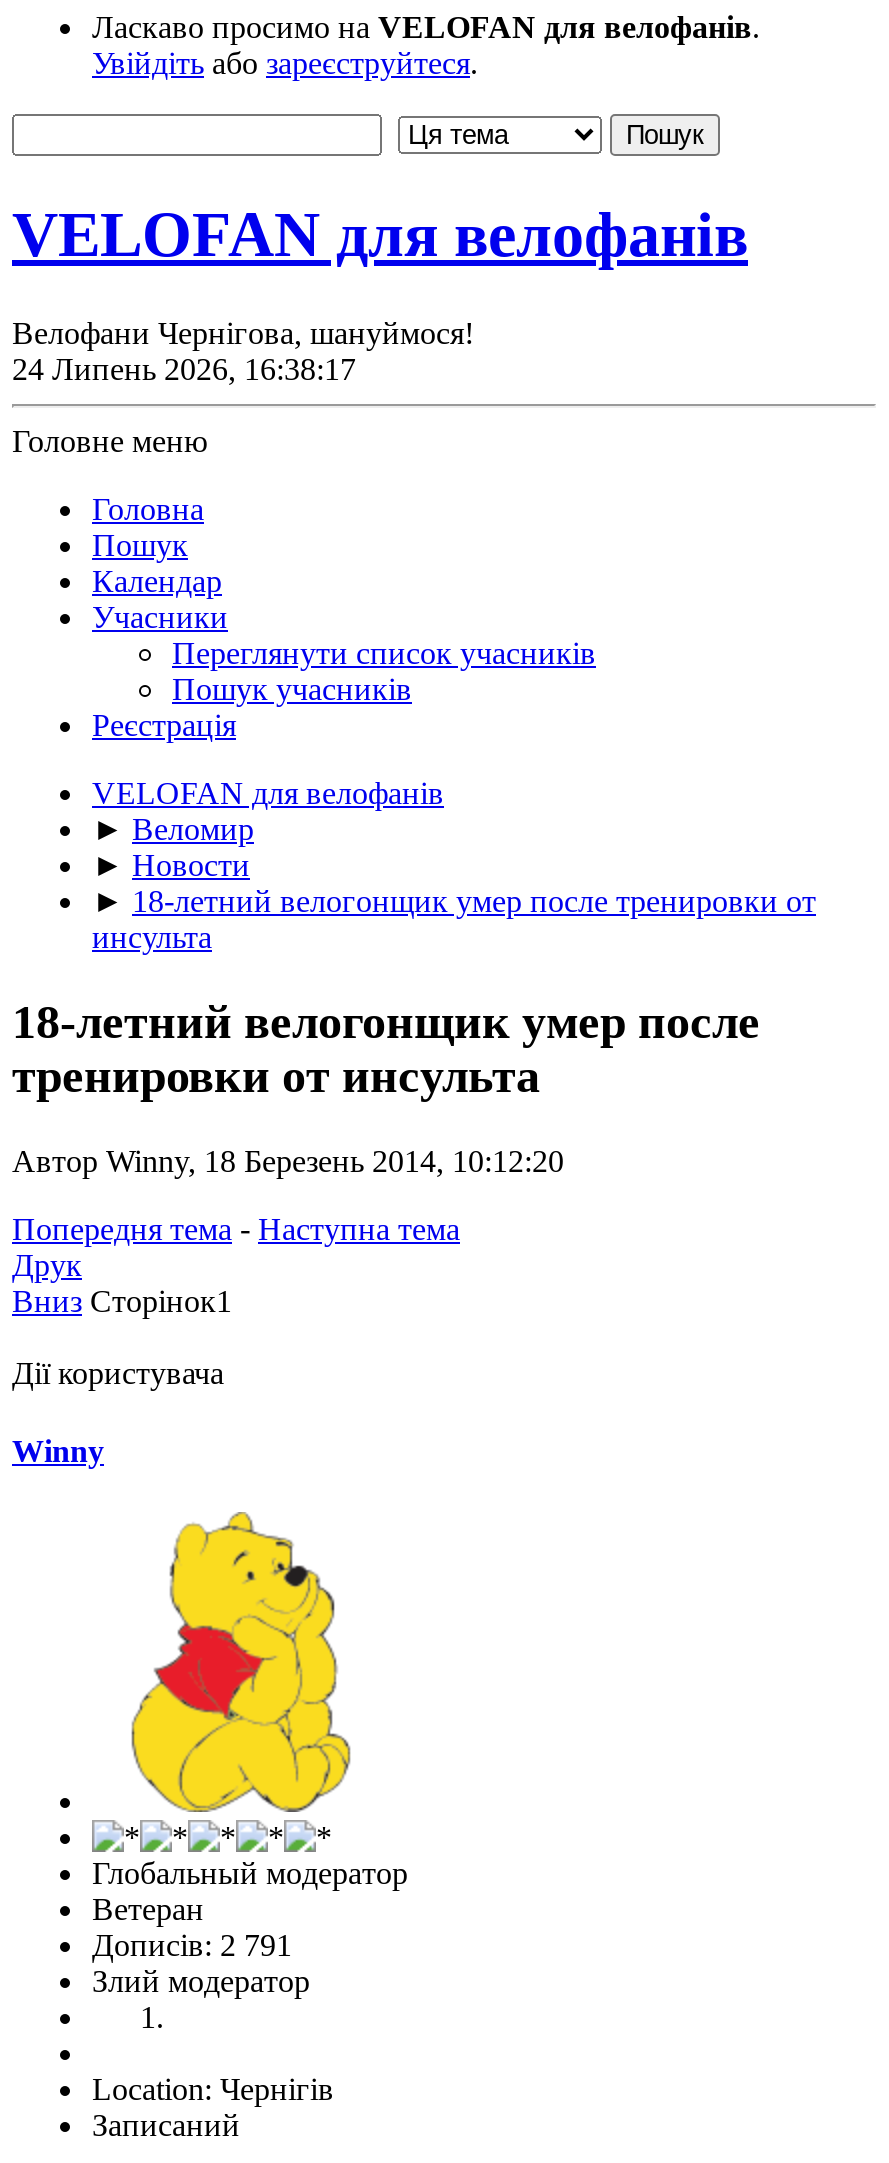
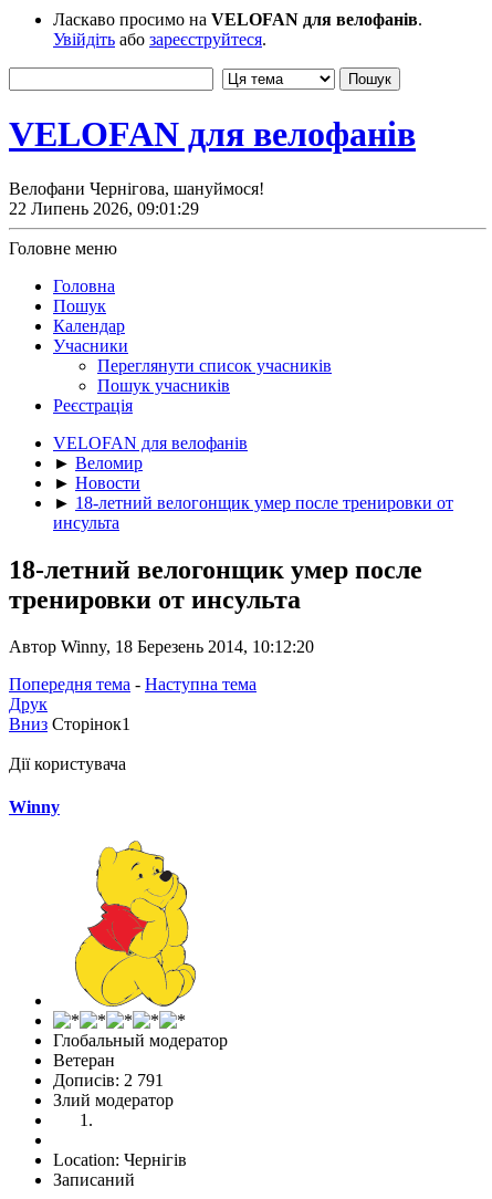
- 24 Липень 2026, 16:38:17
+ 22 Липень 2026, 09:01:29
